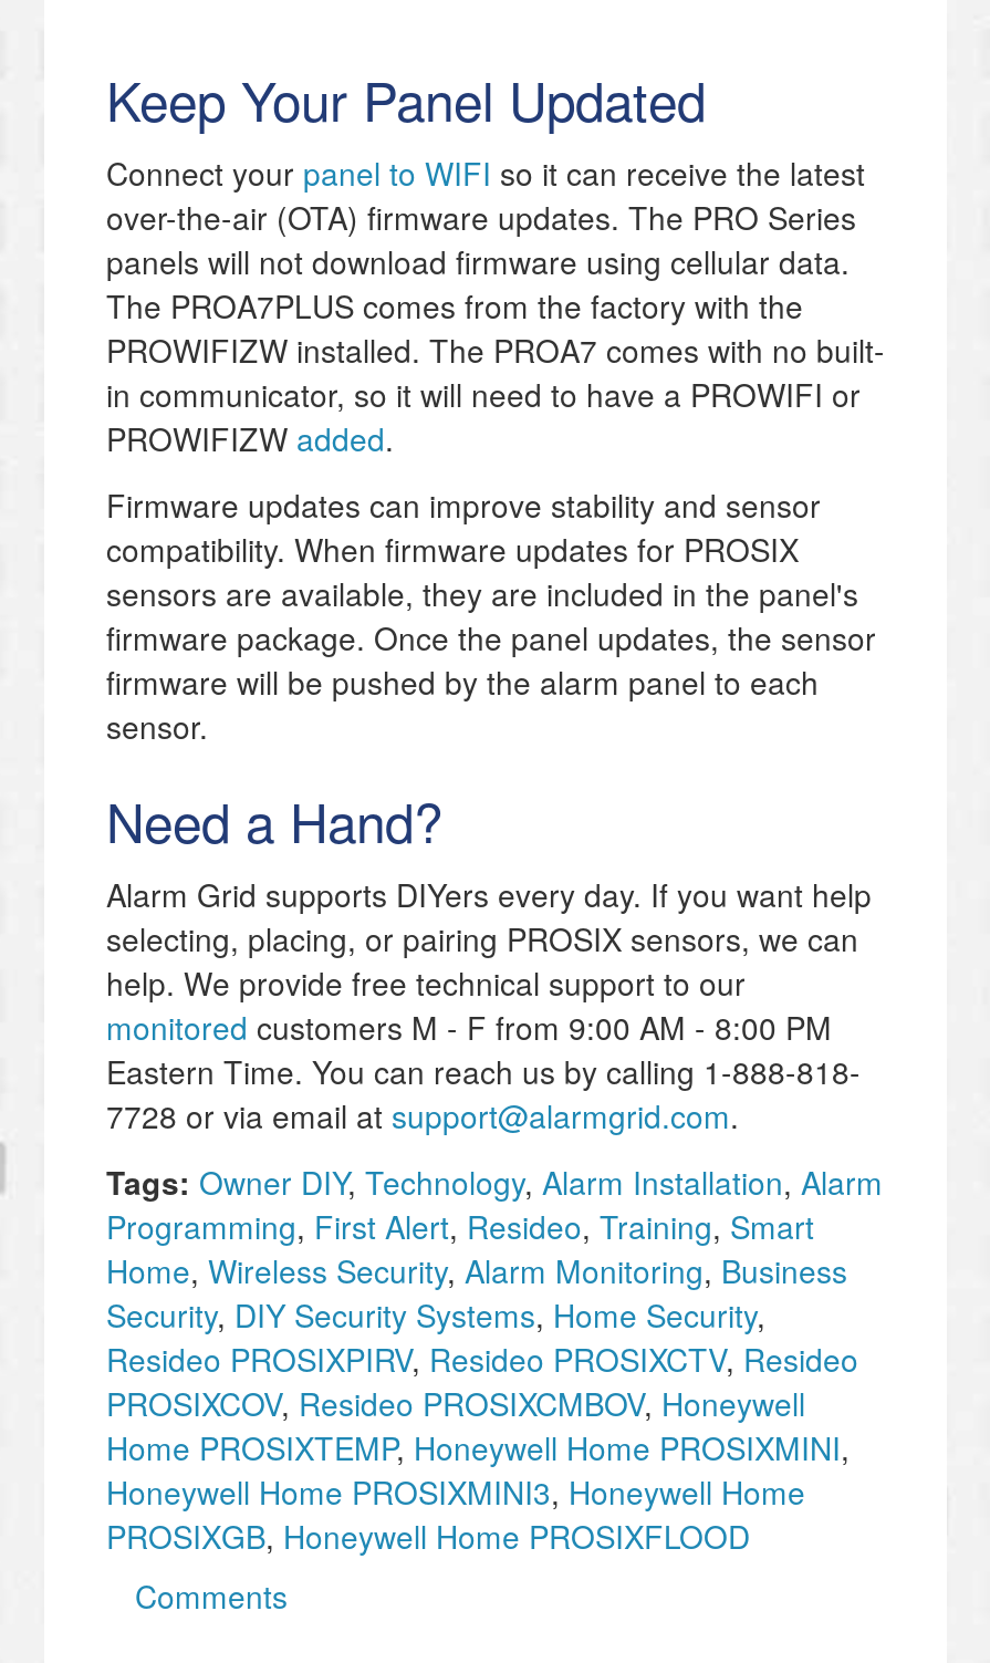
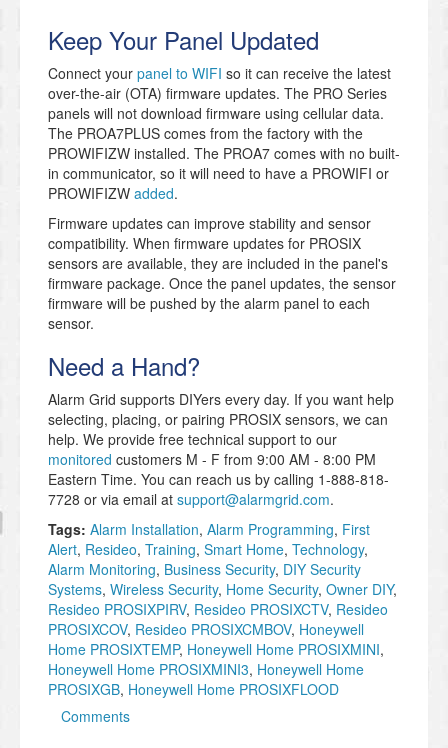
- Tags: Owner DIY, Technology, Alarm Installation, Alarm
- Programming, First Alert, Resideo, Training, Smart
- Home, Wireless Security, Alarm Monitoring, Business
- Security, DIY Security Systems, Home Security,
+ Tags: Alarm Installation, Alarm Programming, First
+ Alert, Resideo, Training, Smart Home, Technology,
+ Alarm Monitoring, Business Security, DIY Security
+ Systems, Wireless Security, Home Security, Owner DIY,
